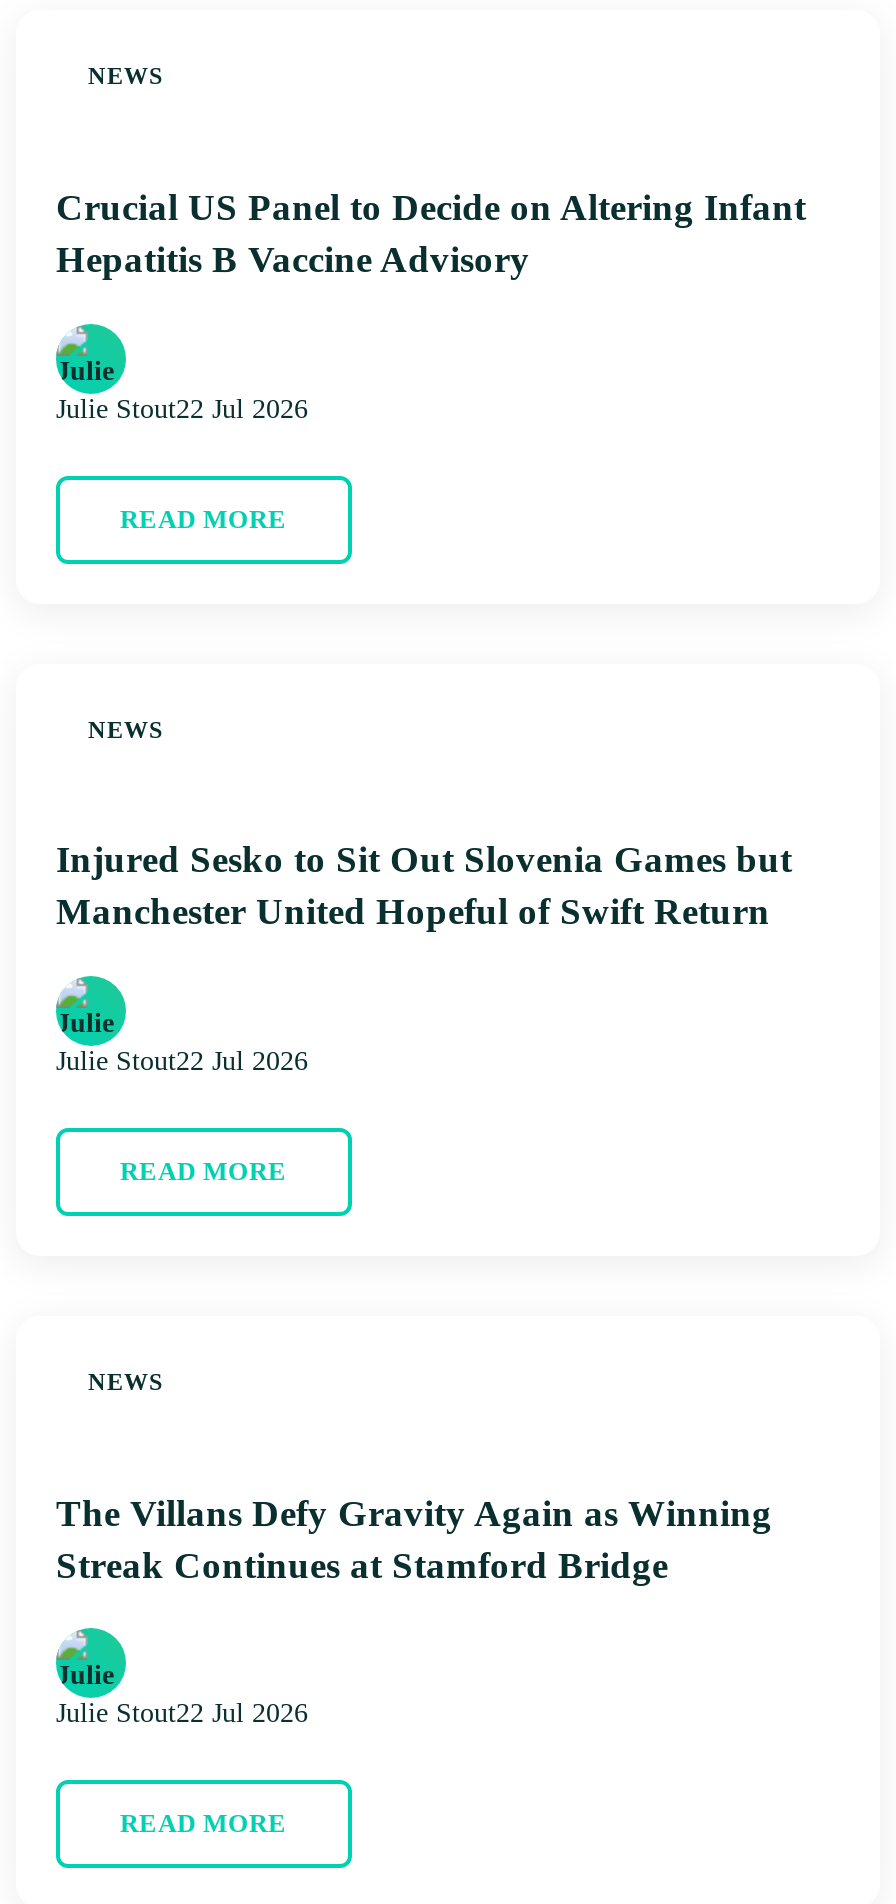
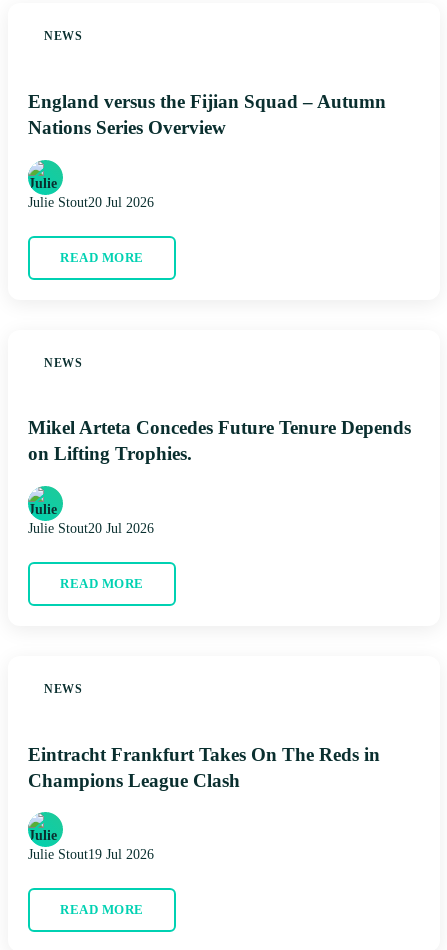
- Crucial US Panel to Decide on Altering Infant
- Hepatitis B Vaccine Advisory
+ England versus the Fijian Squad – Autumn
+ Nations Series Overview

- Julie Stout22 Jul 2026
+ Julie Stout20 Jul 2026

- Injured Sesko to Sit Out Slovenia Games but
- Manchester United Hopeful of Swift Return
+ Mikel Arteta Concedes Future Tenure Depends
+ on Lifting Trophies.

- Julie Stout22 Jul 2026
+ Julie Stout20 Jul 2026

- The Villans Defy Gravity Again as Winning
- Streak Continues at Stamford Bridge
+ Eintracht Frankfurt Takes On The Reds in
+ Champions League Clash

- Julie Stout22 Jul 2026
+ Julie Stout19 Jul 2026
